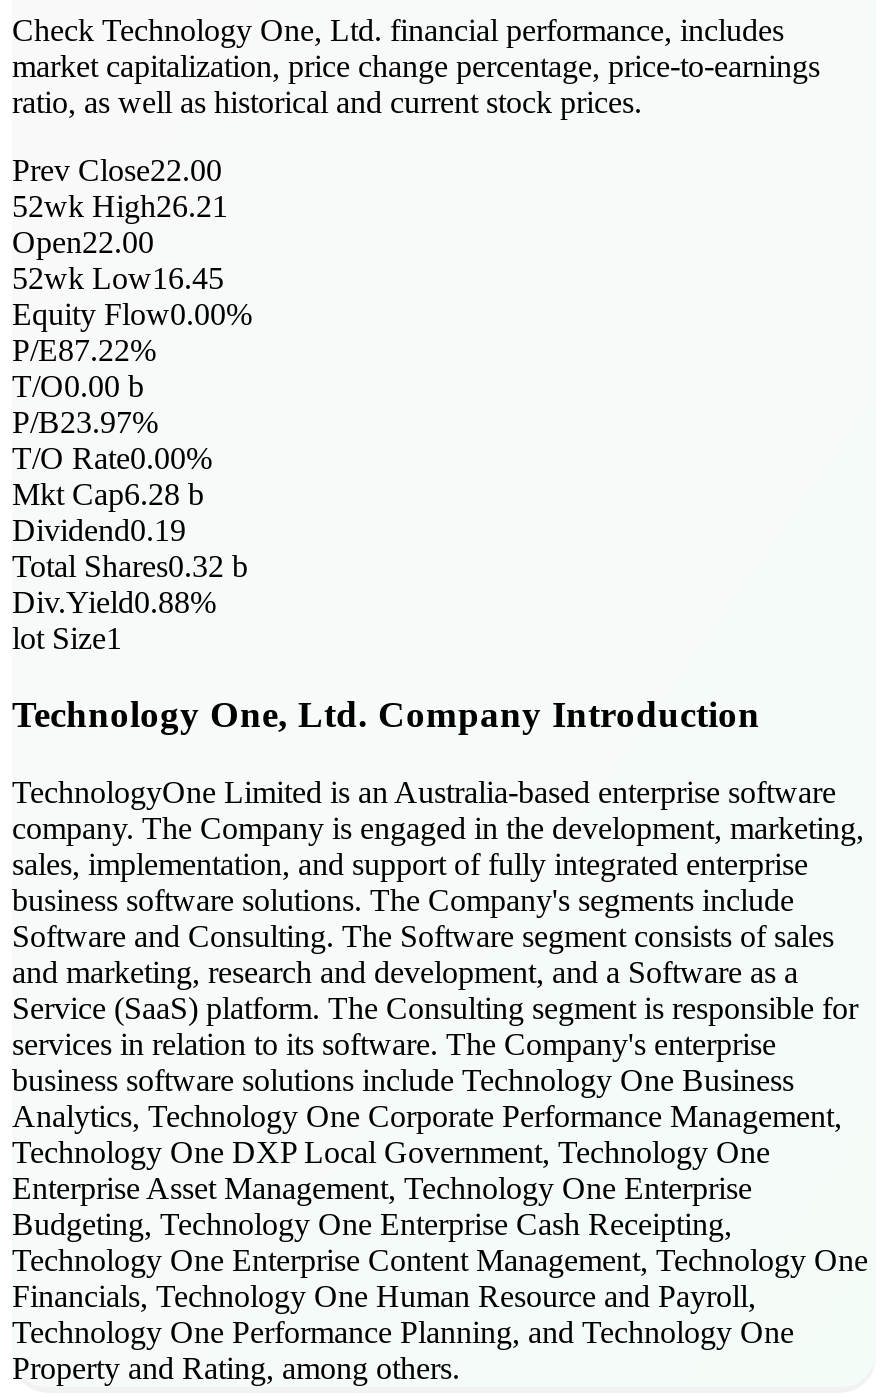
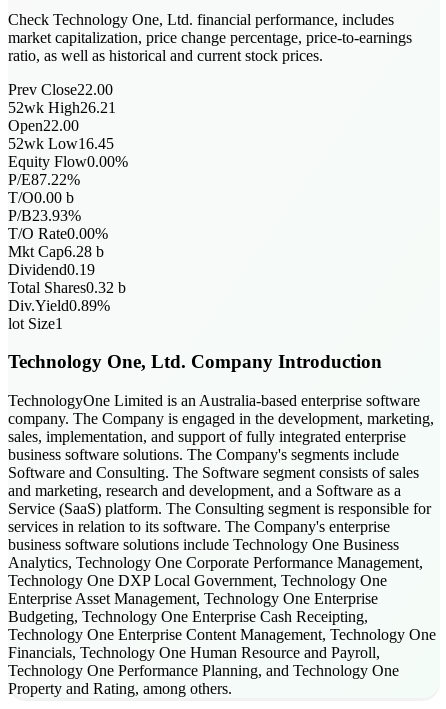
- P/B23.97%
+ P/B23.93%

- Div.Yield0.88%
+ Div.Yield0.89%
